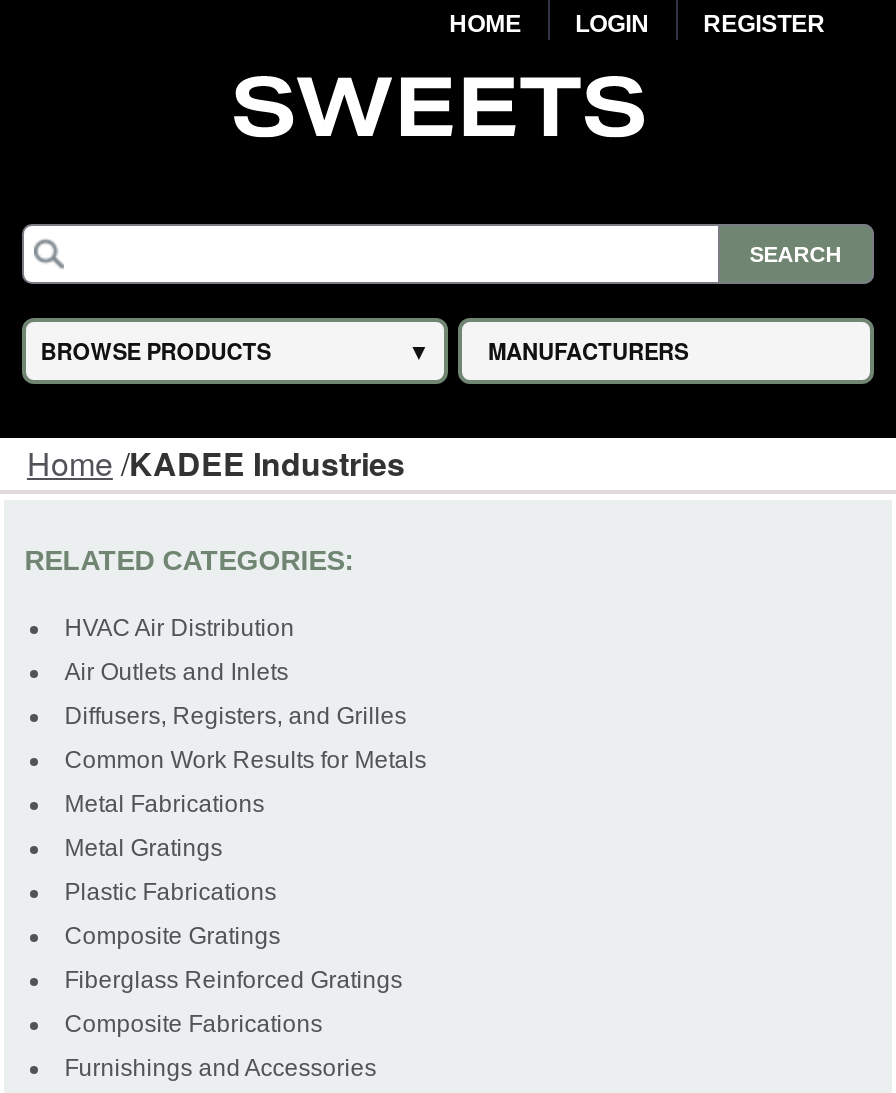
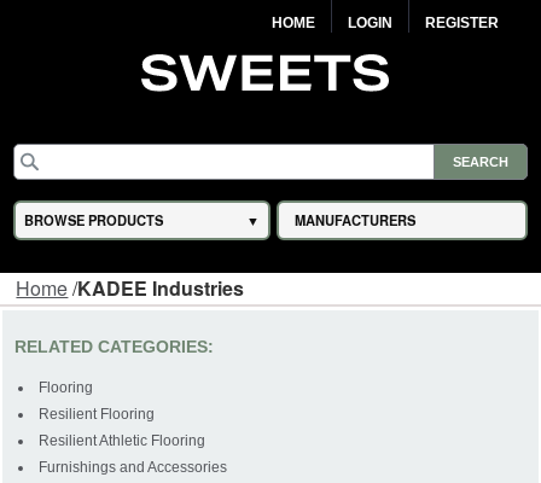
- HVAC Air Distribution
- Air Outlets and Inlets
- Diffusers, Registers, and Grilles
- Common Work Results for Metals
- Metal Fabrications
- Metal Gratings
- Plastic Fabrications
- Composite Gratings
- Fiberglass Reinforced Gratings
- Composite Fabrications
+ Flooring
+ Resilient Flooring
+ Resilient Athletic Flooring
